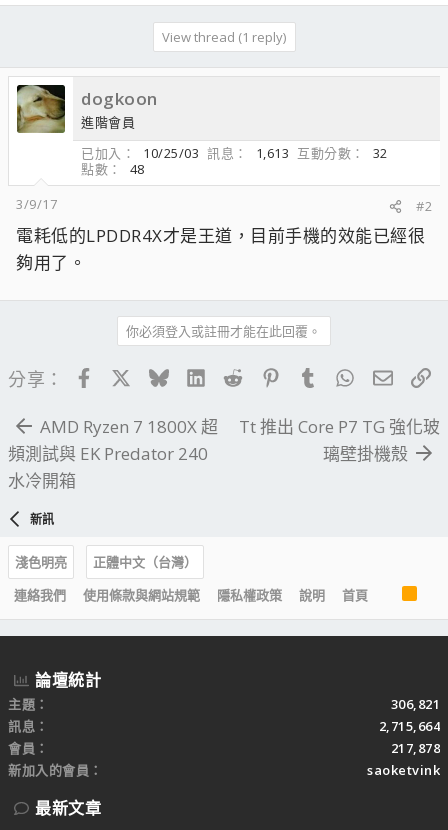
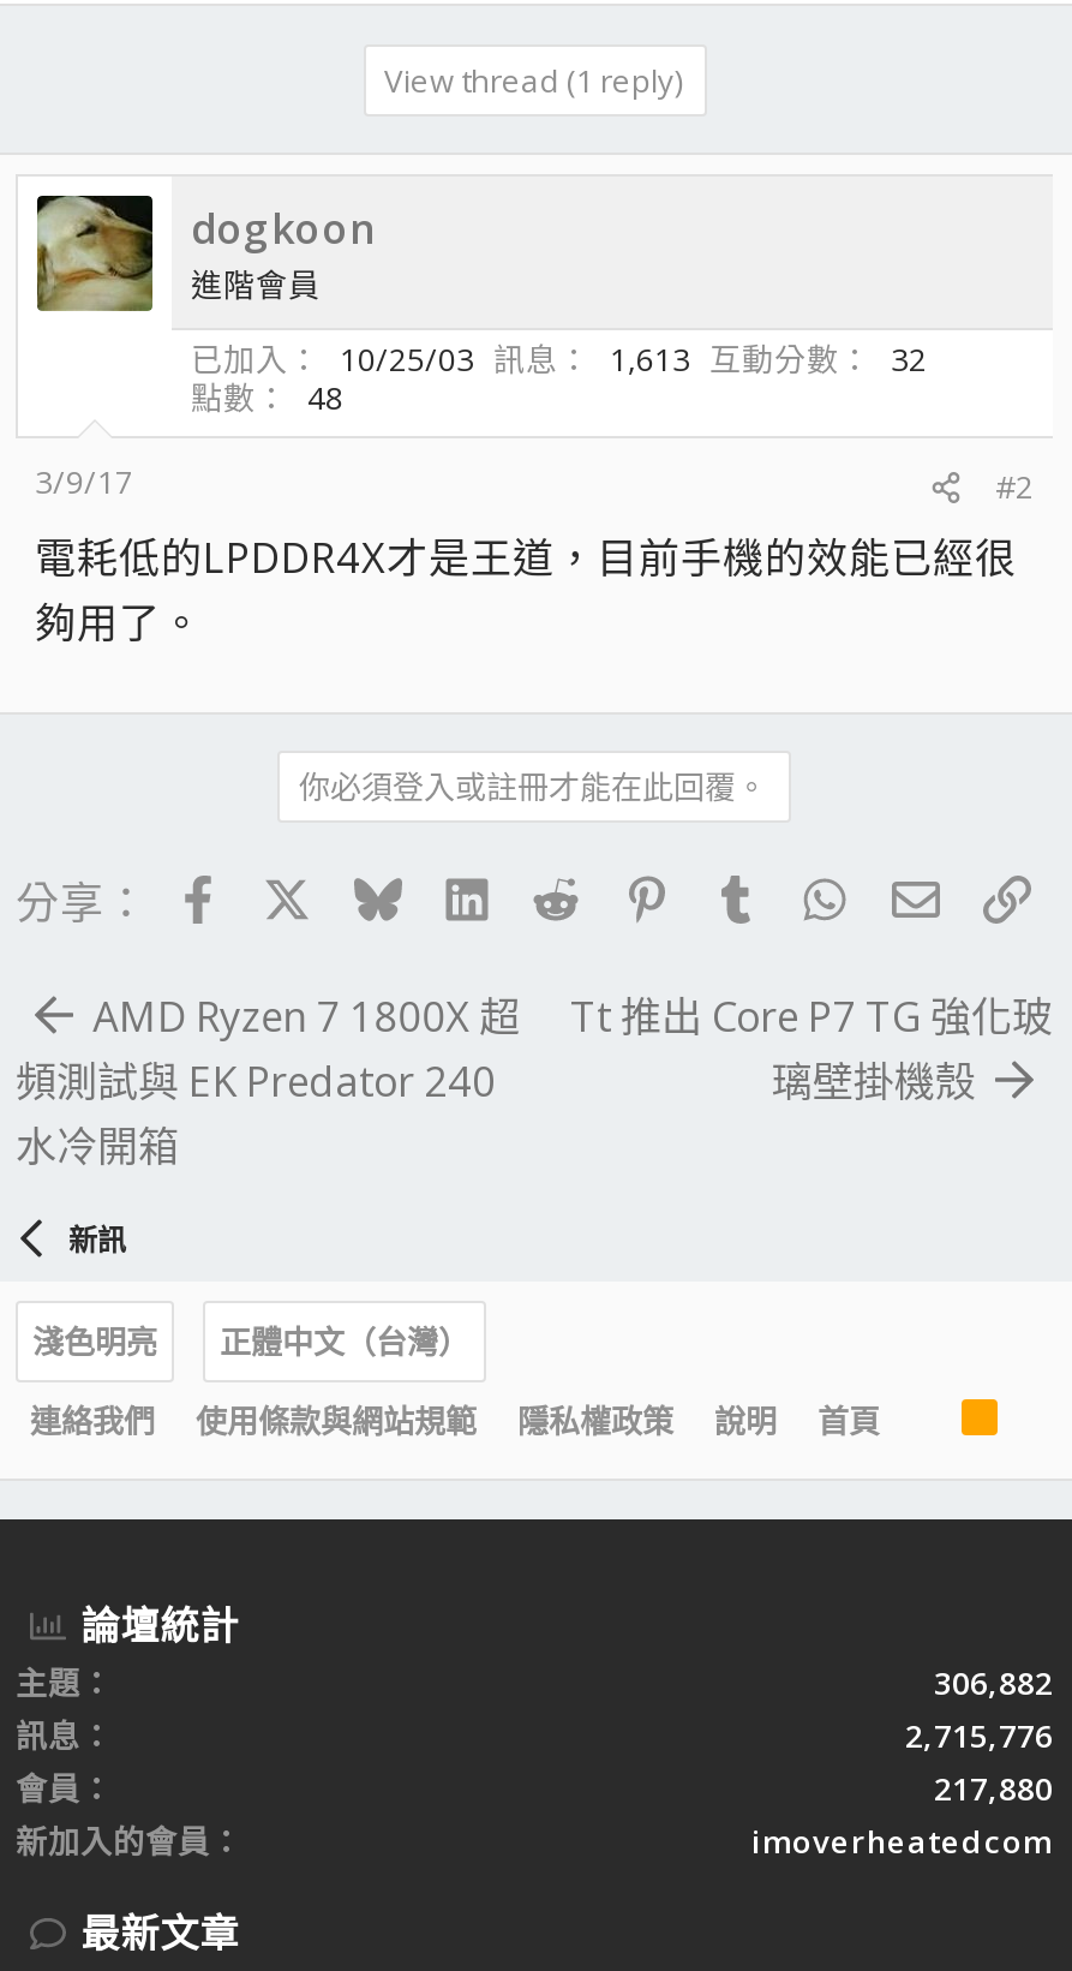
- 306,821
+ 306,882

- 2,715,664
+ 2,715,776

- 217,878
+ 217,880

- saoketvink
+ imoverheatedcom
